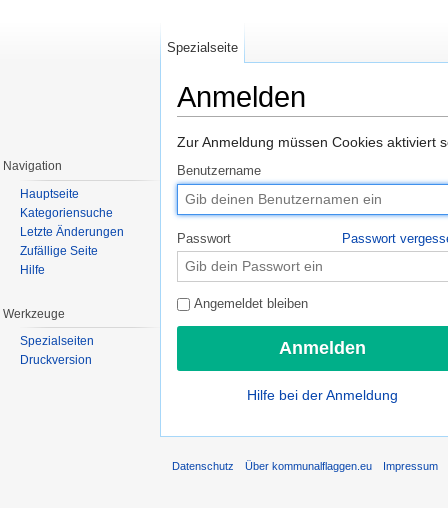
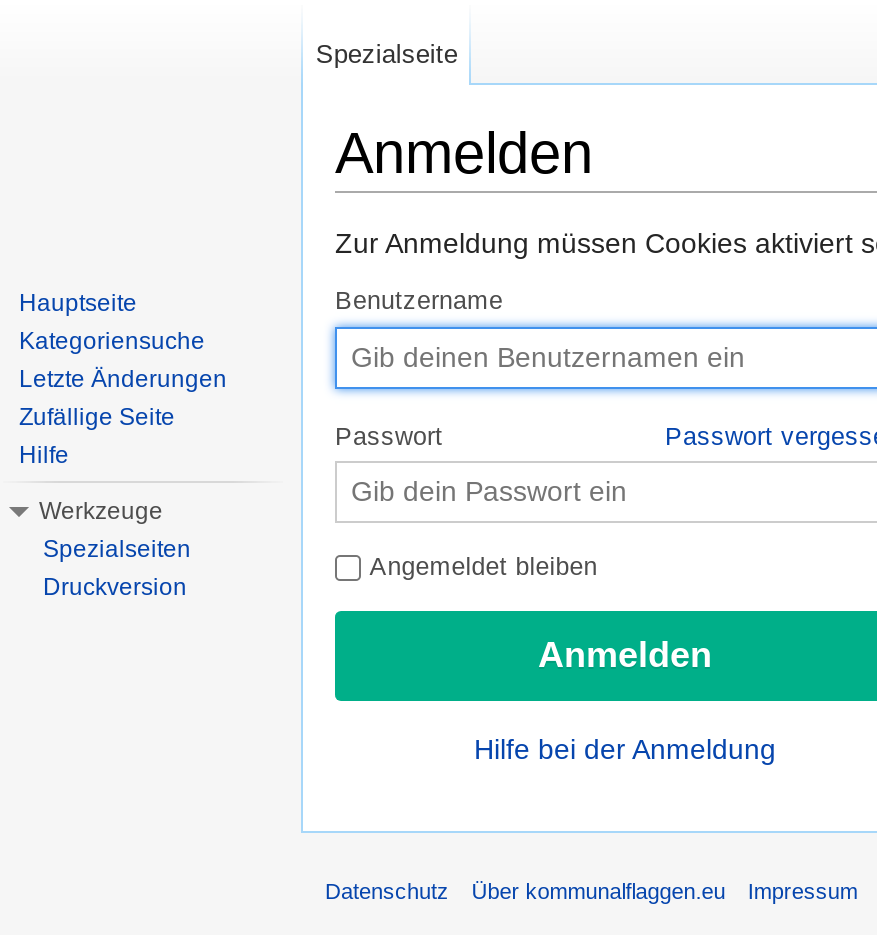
- Navigation

moved up: Hauptseite | Kategoriensuche | Letzte Änderungen | Zufällige Seite | Hilfe

moved up: Werkzeuge

moved up: Spezialseiten | Druckversion
